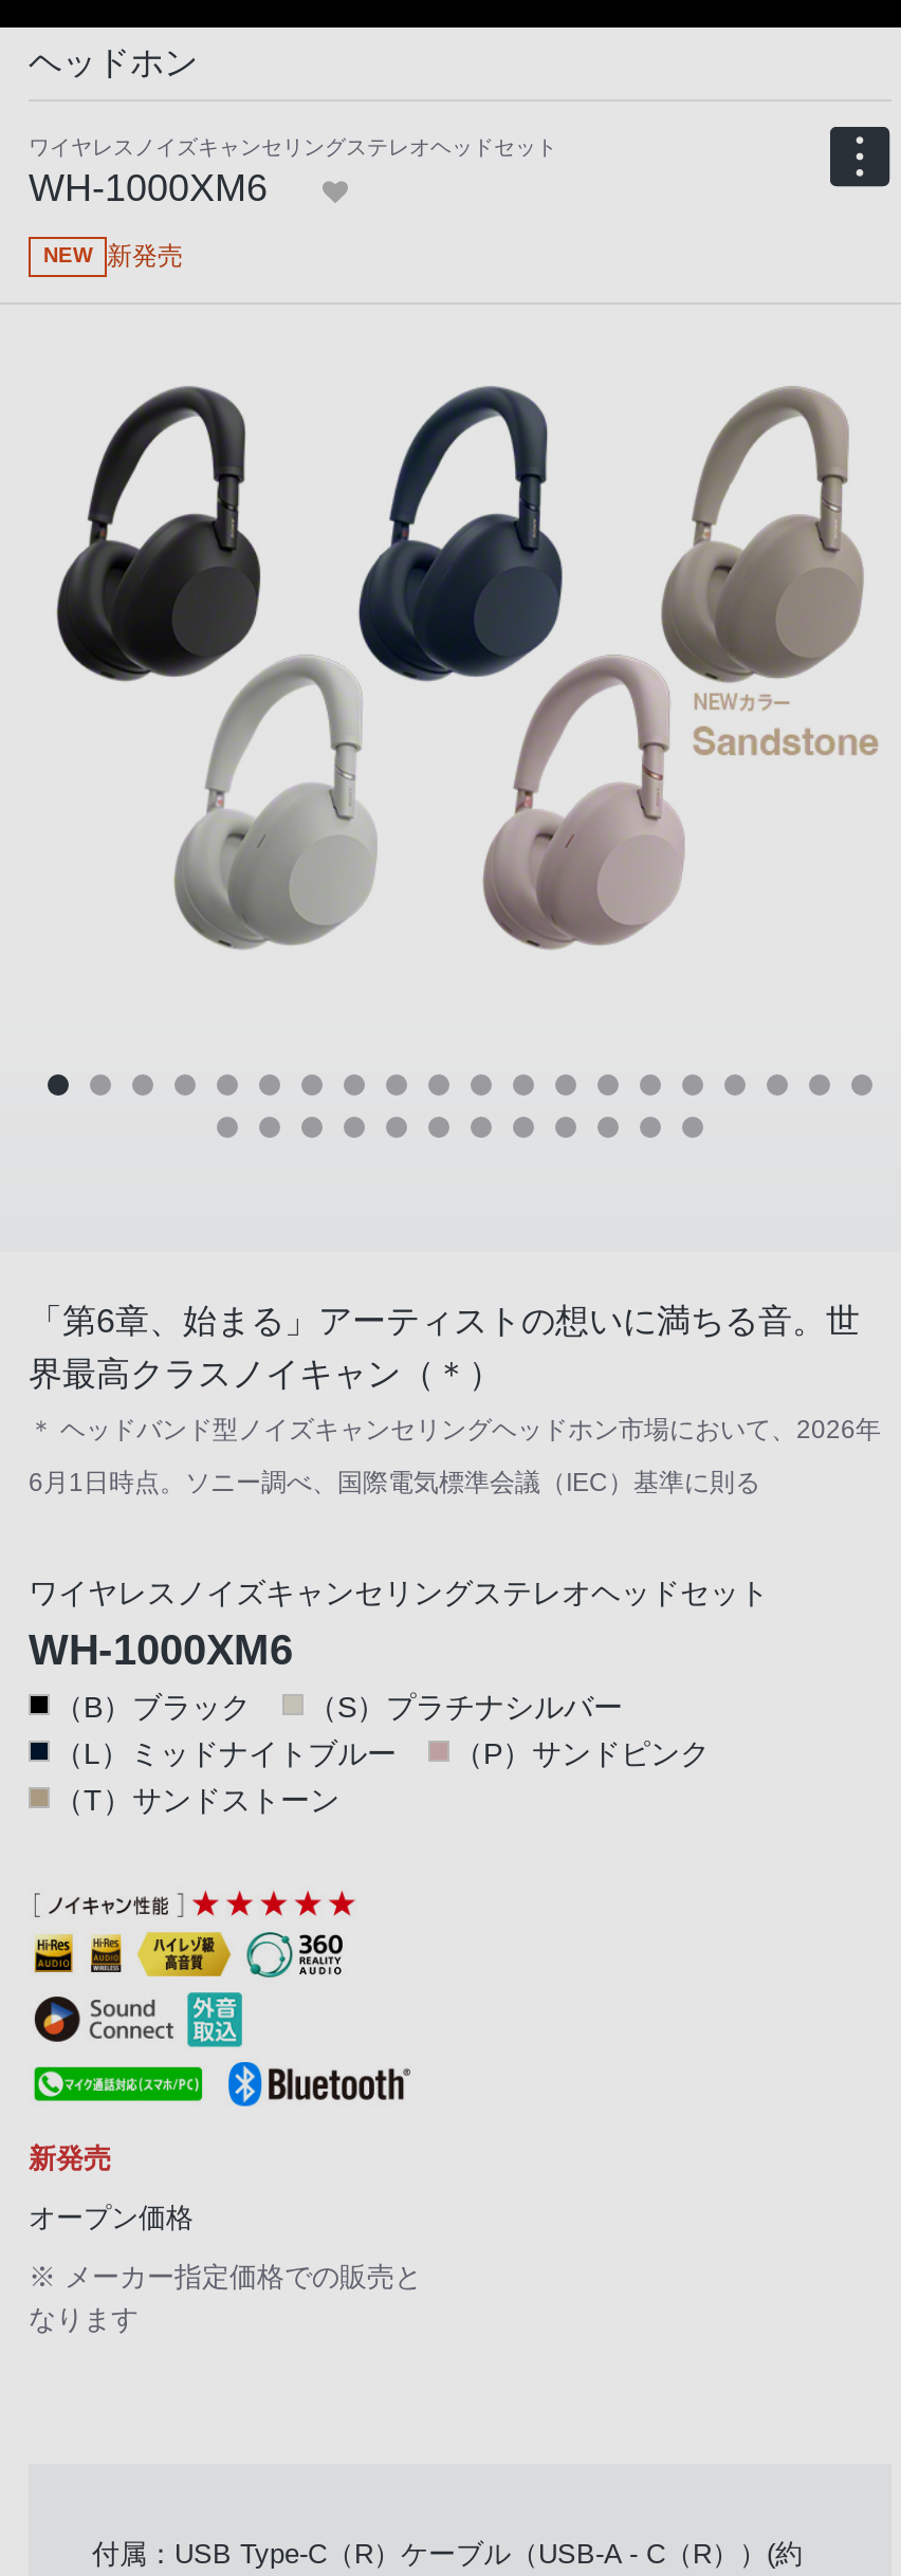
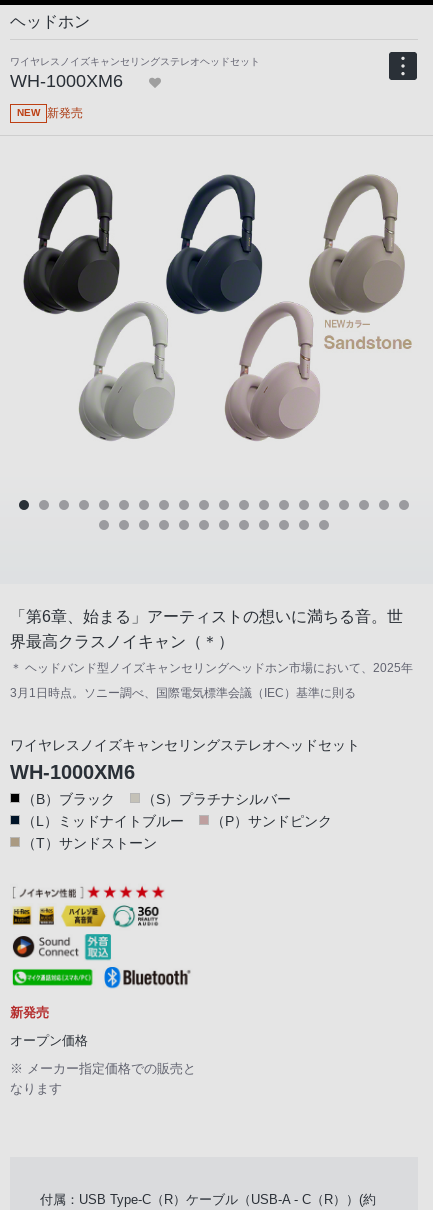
- ＊ ヘッドバンド型ノイズキャンセリングヘッドホン市場において、2026年
+ ＊ ヘッドバンド型ノイズキャンセリングヘッドホン市場において、2025年

- 6月1日時点。ソニー調べ、国際電気標準会議（IEC）基準に則る
+ 3月1日時点。ソニー調べ、国際電気標準会議（IEC）基準に則る
